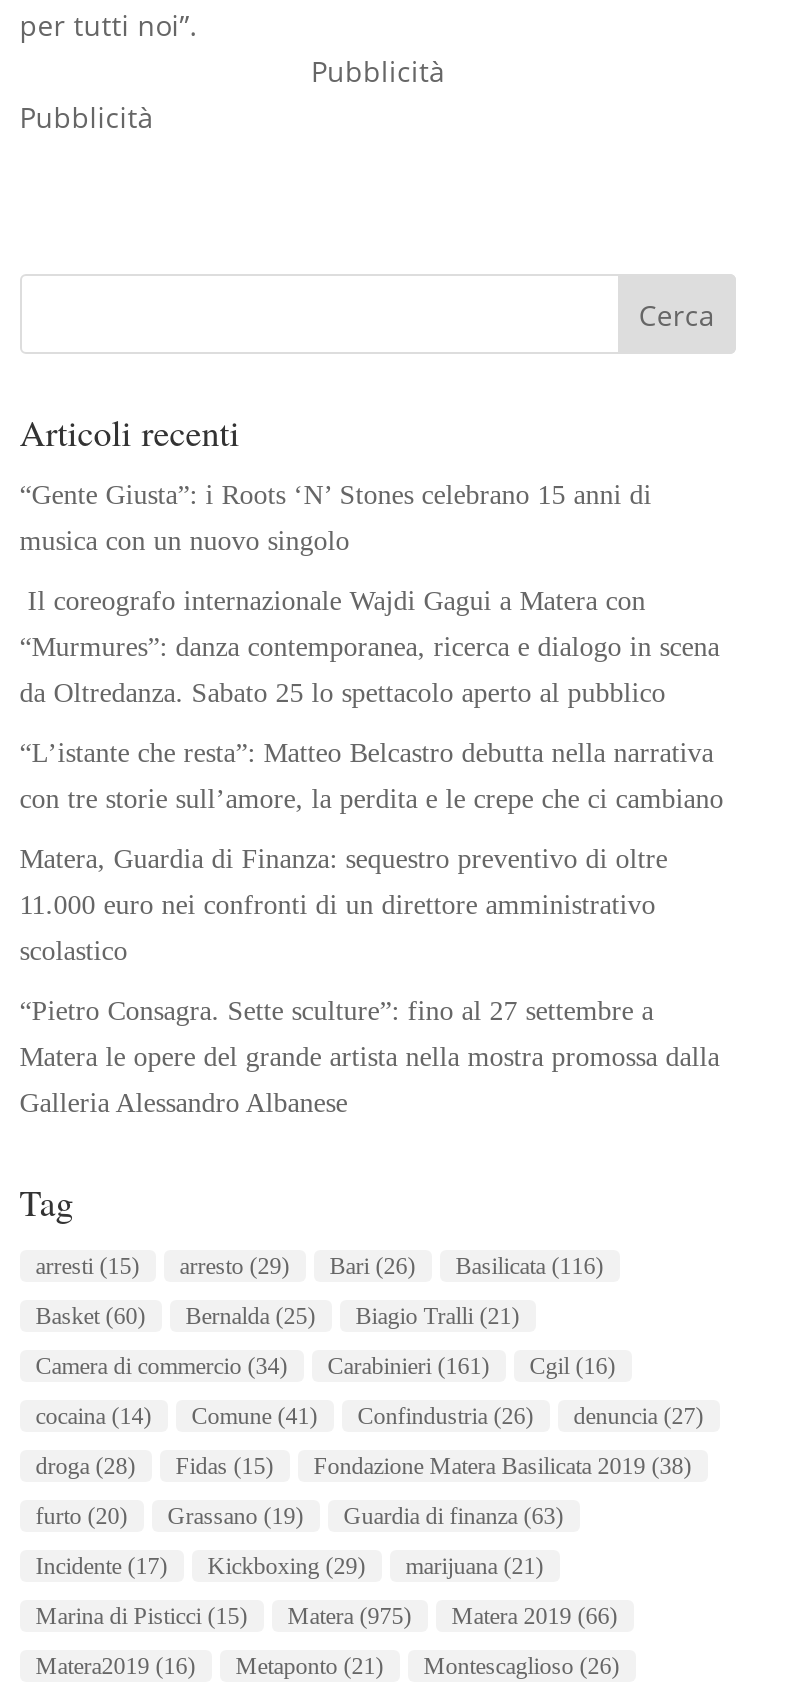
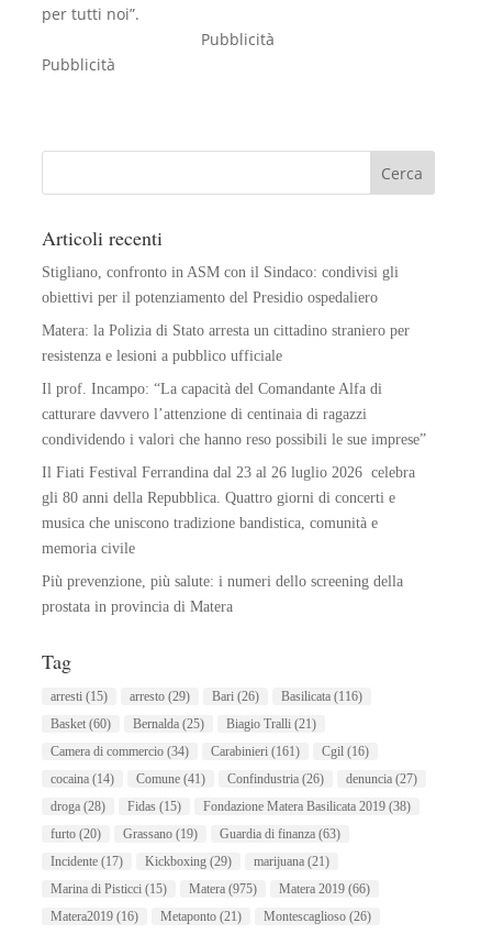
- “Gente Giusta”: i Roots ‘N’ Stones celebrano 15 anni di
+ Stigliano, confronto in ASM con il Sindaco: condivisi gli

- musica con un nuovo singolo
+ obiettivi per il potenziamento del Presidio ospedaliero

- Il coreografo internazionale Wajdi Gagui a Matera con
+ Matera: la Polizia di Stato arresta un cittadino straniero per

- “Murmures”: danza contemporanea, ricerca e dialogo in scena
+ resistenza e lesioni a pubblico ufficiale

- da Oltredanza. Sabato 25 lo spettacolo aperto al pubblico
+ Il prof. Incampo: “La capacità del Comandante Alfa di

- “L’istante che resta”: Matteo Belcastro debutta nella narrativa
+ catturare davvero l’attenzione di centinaia di ragazzi

- con tre storie sull’amore, la perdita e le crepe che ci cambiano
+ condividendo i valori che hanno reso possibili le sue imprese”

- Matera, Guardia di Finanza: sequestro preventivo di oltre
+ Il Fiati Festival Ferrandina dal 23 al 26 luglio 2026 celebra

- 11.000 euro nei confronti di un direttore amministrativo
+ gli 80 anni della Repubblica. Quattro giorni di concerti e

- scolastico
+ musica che uniscono tradizione bandistica, comunità e

- “Pietro Consagra. Sette sculture”: fino al 27 settembre a
+ memoria civile

- Matera le opere del grande artista nella mostra promossa dalla
+ Più prevenzione, più salute: i numeri dello screening della

- Galleria Alessandro Albanese
+ prostata in provincia di Matera
